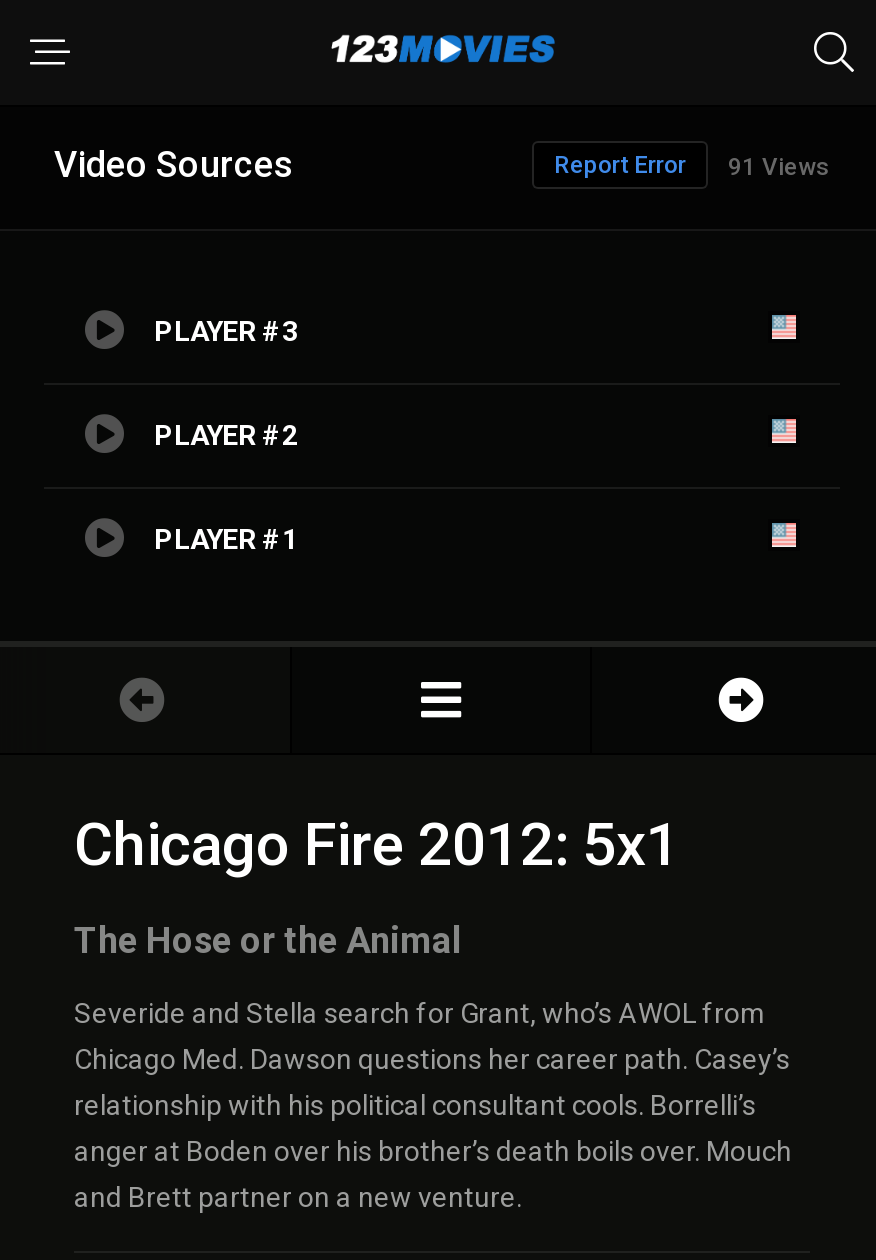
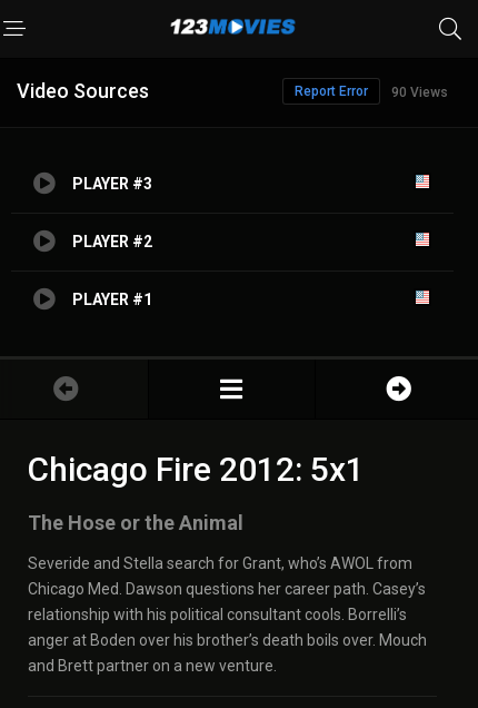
- Report Error 91 Views
+ Report Error 90 Views
